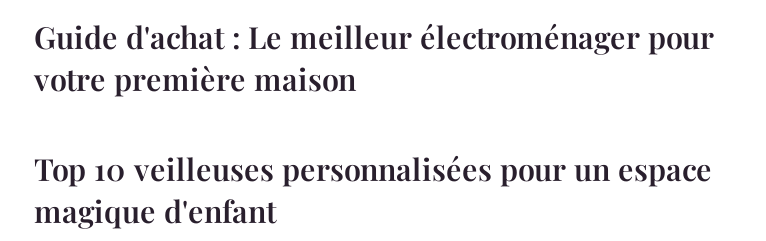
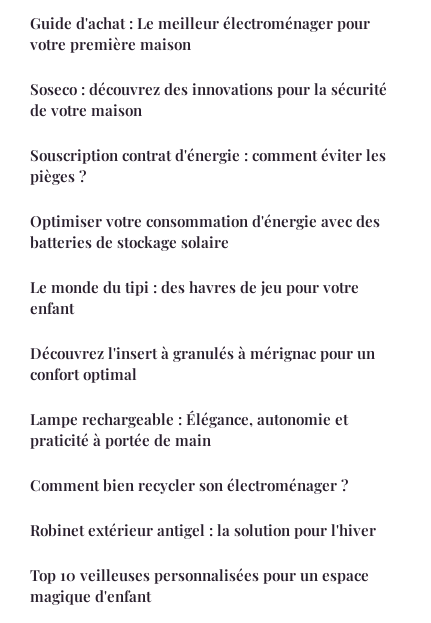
+ Soseco : découvrez des innovations pour la sécurité
+ de votre maison
+ Souscription contrat d'énergie : comment éviter les
+ pièges ?
+ Optimiser votre consommation d'énergie avec des
+ batteries de stockage solaire
+ Le monde du tipi : des havres de jeu pour votre
+ enfant
+ Découvrez l'insert à granulés à mérignac pour un
+ confort optimal
+ Lampe rechargeable : Élégance, autonomie et
+ praticité à portée de main
+ Comment bien recycler son électroménager ?
+ Robinet extérieur antigel : la solution pour l'hiver
